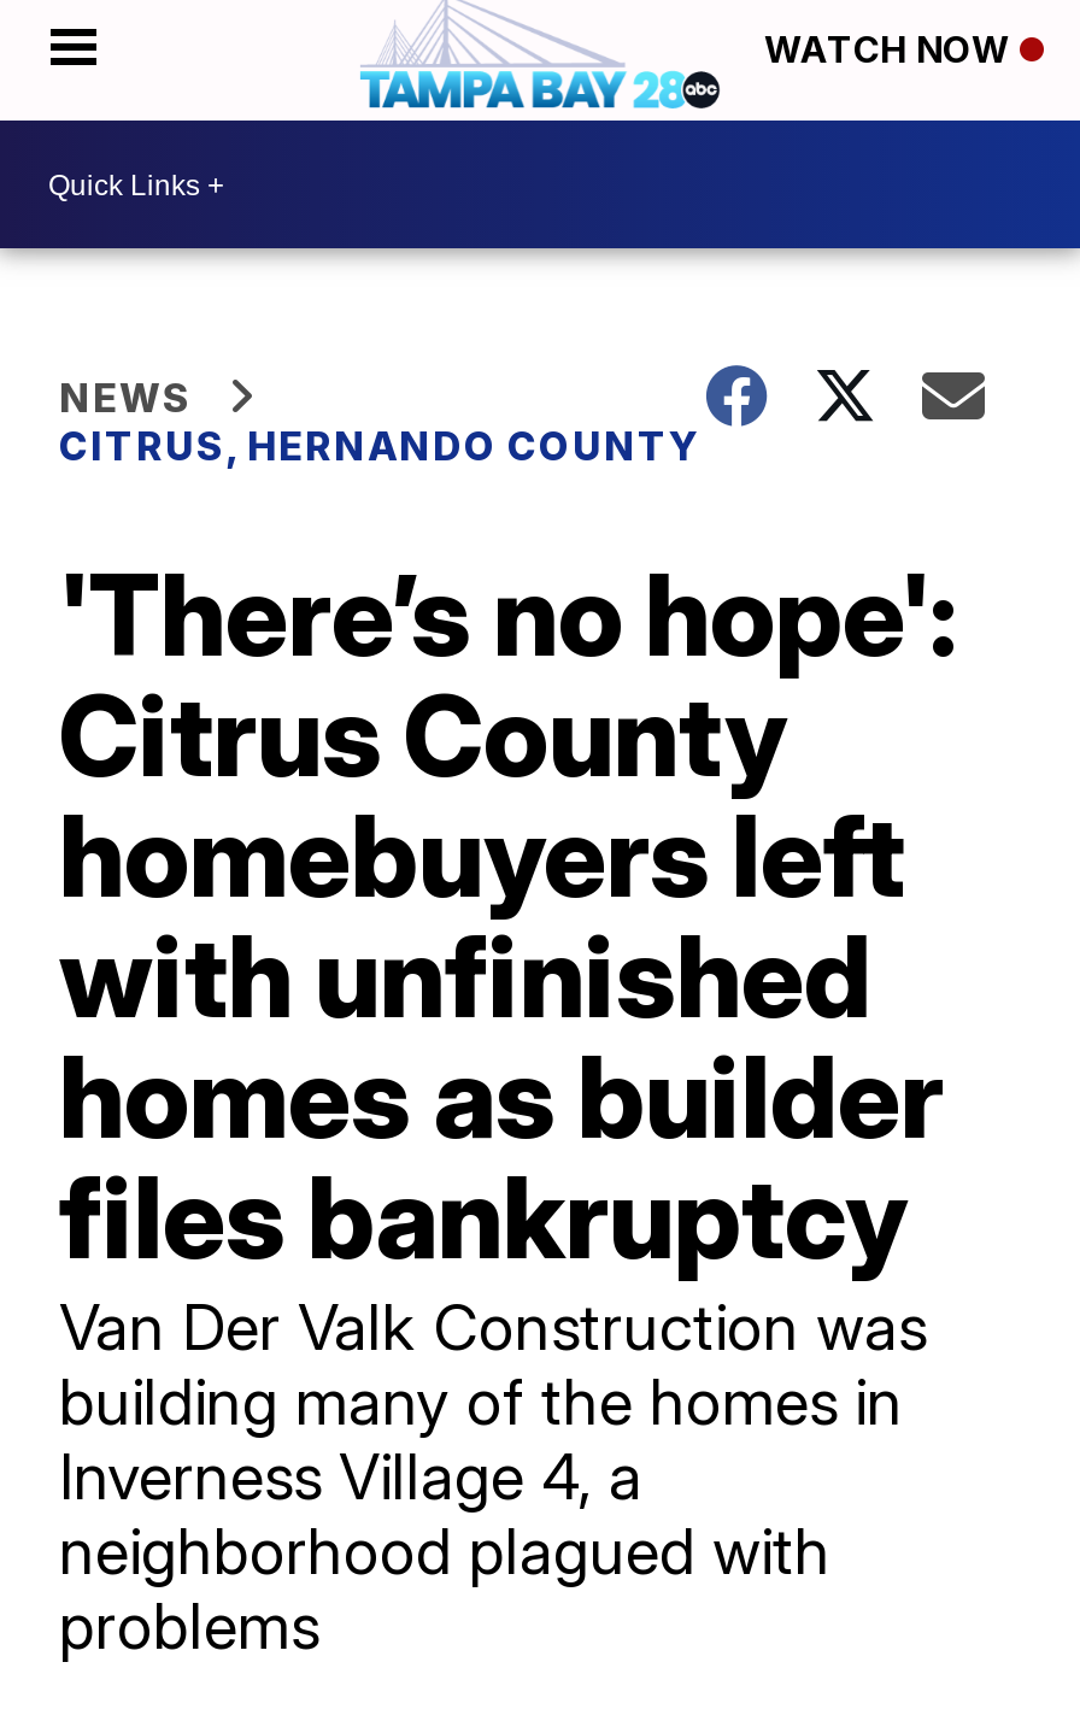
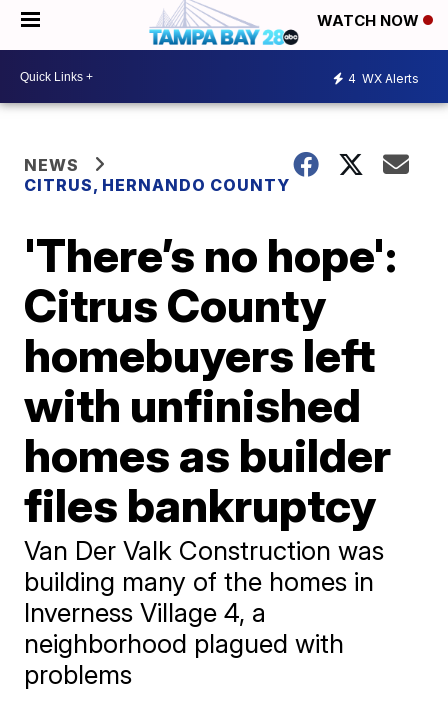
+ 4 WX Alerts
